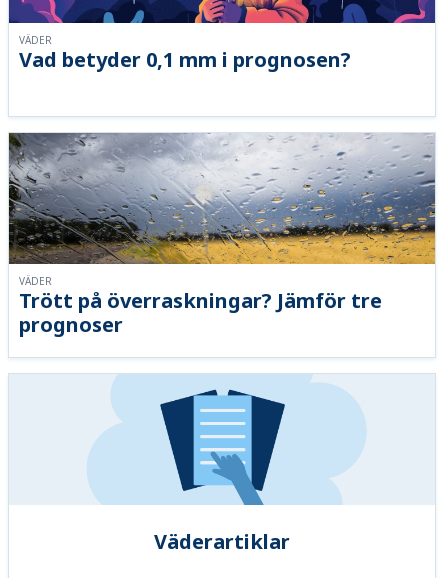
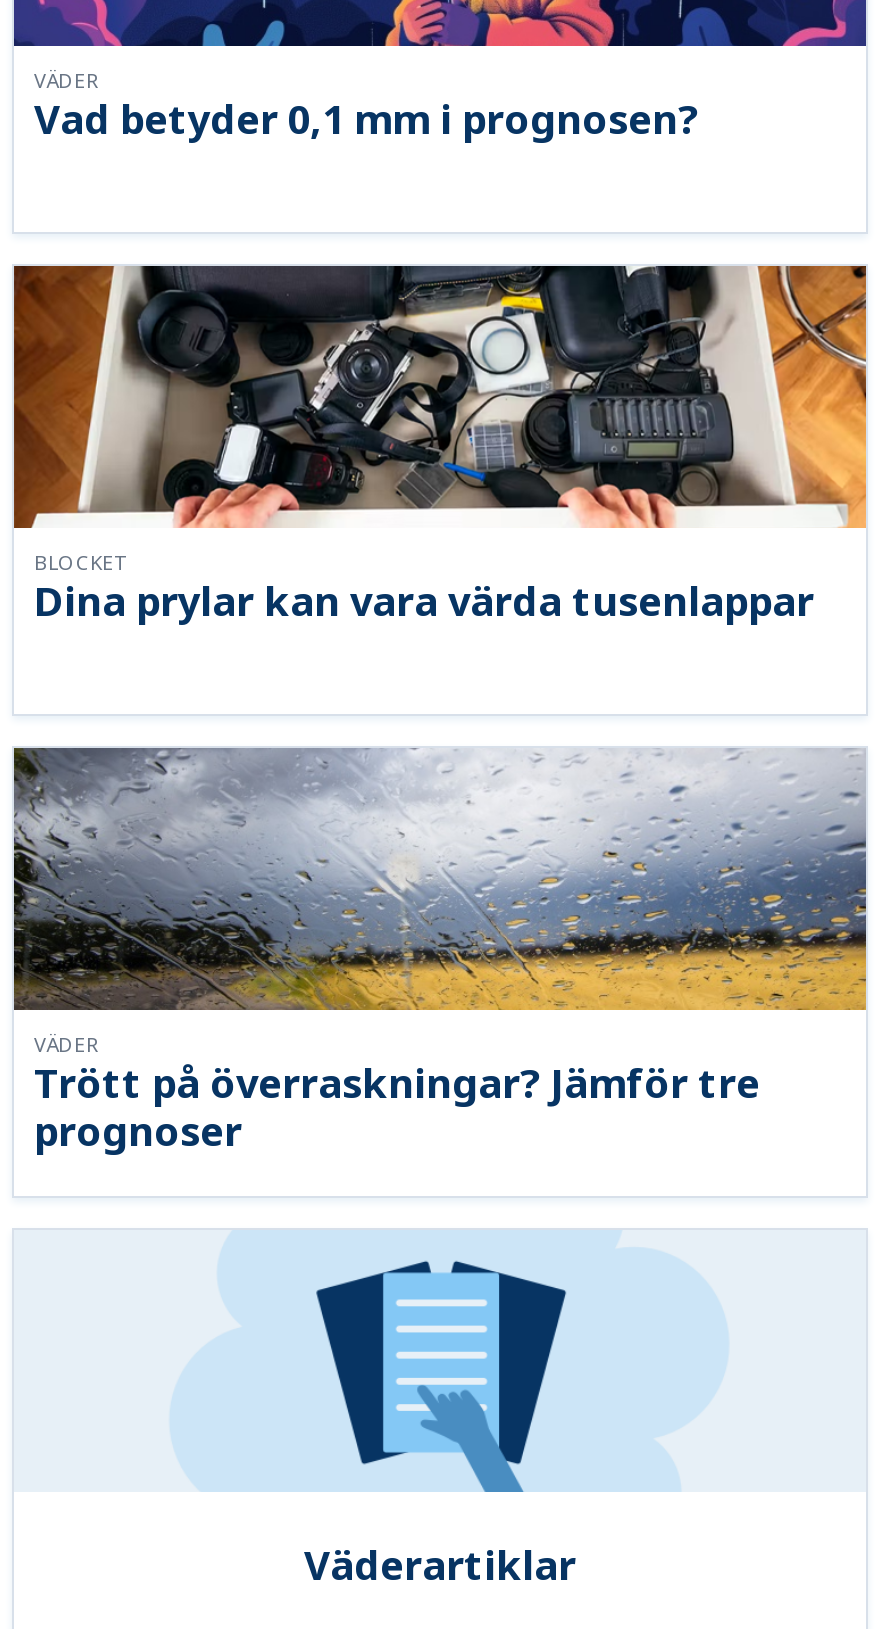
+ [image]
+ BLOCKET

+ Dina prylar kan vara värda tusenlappar
